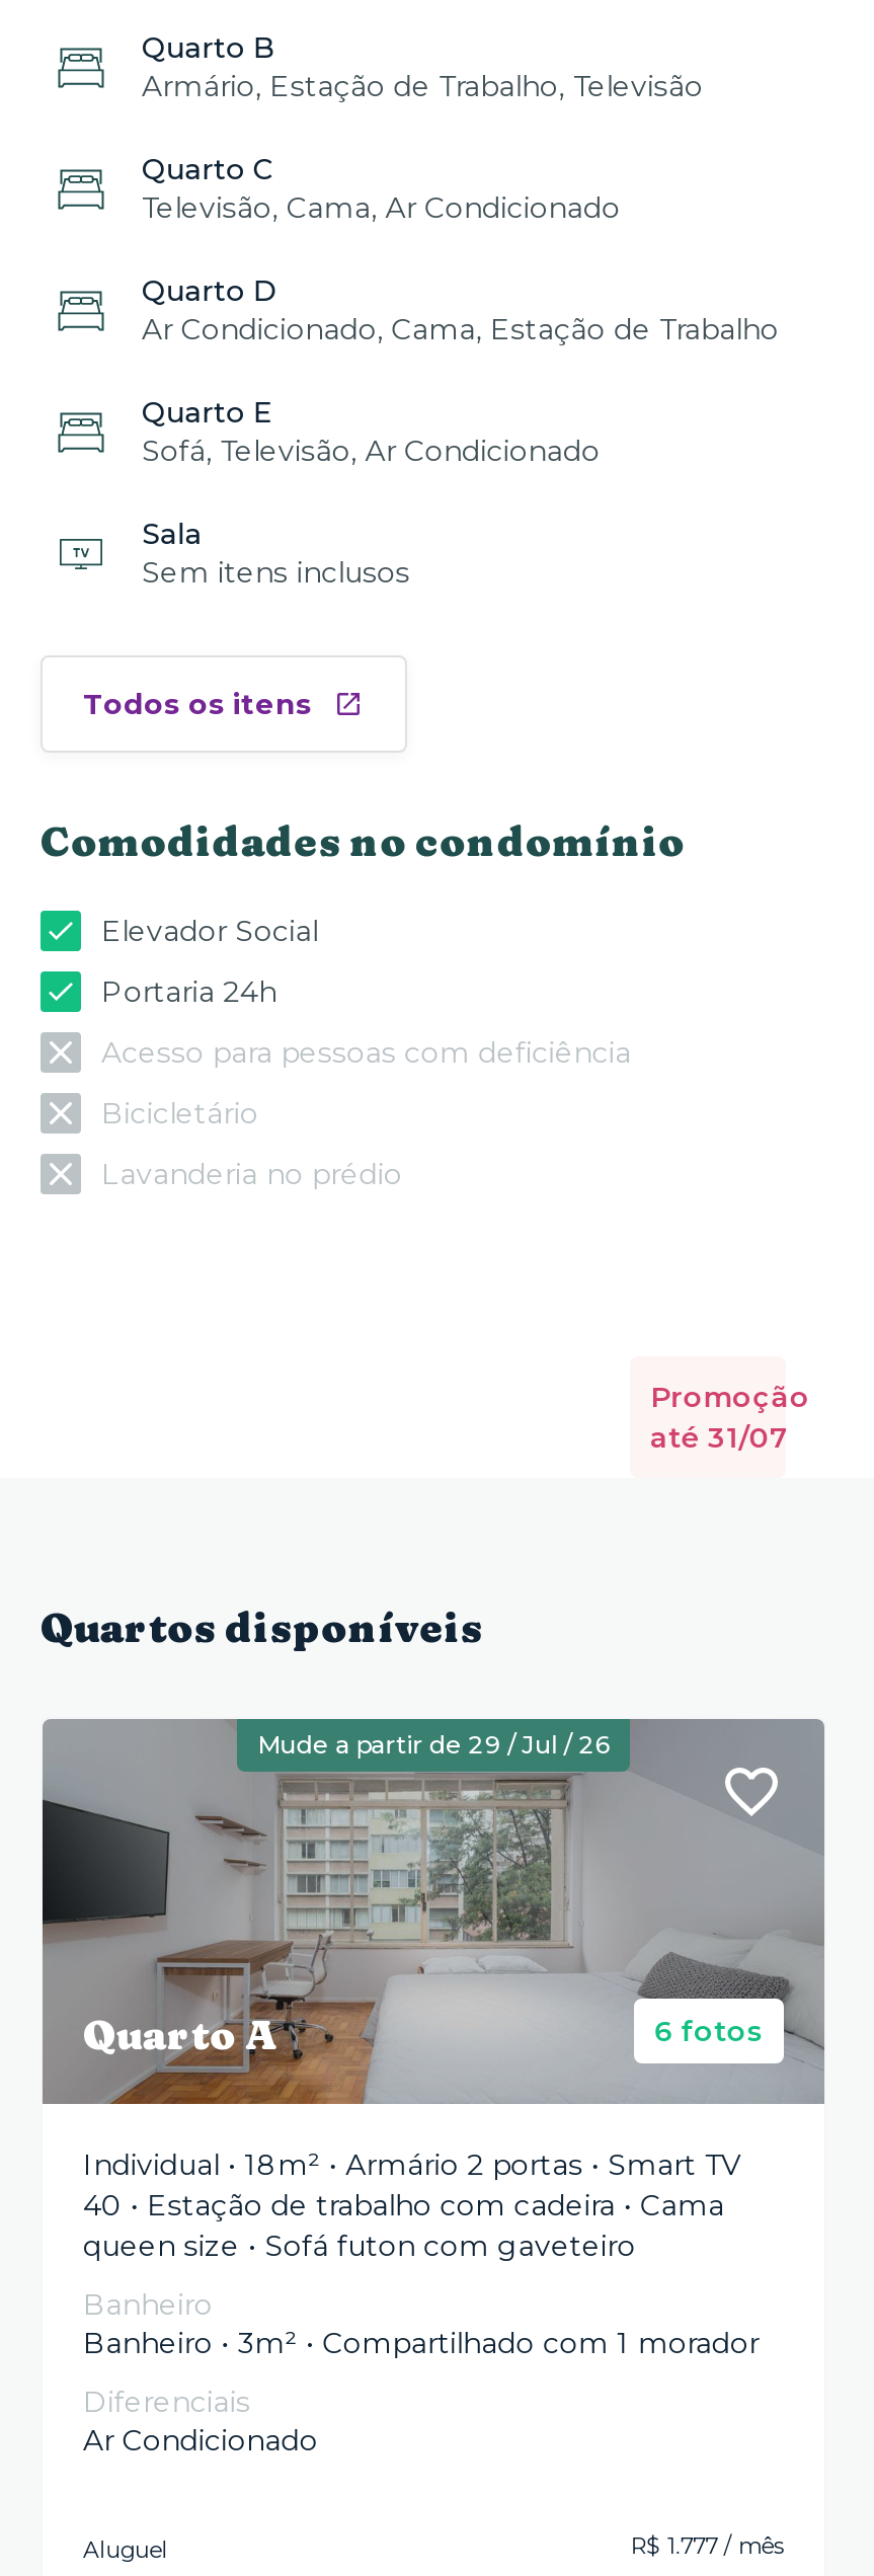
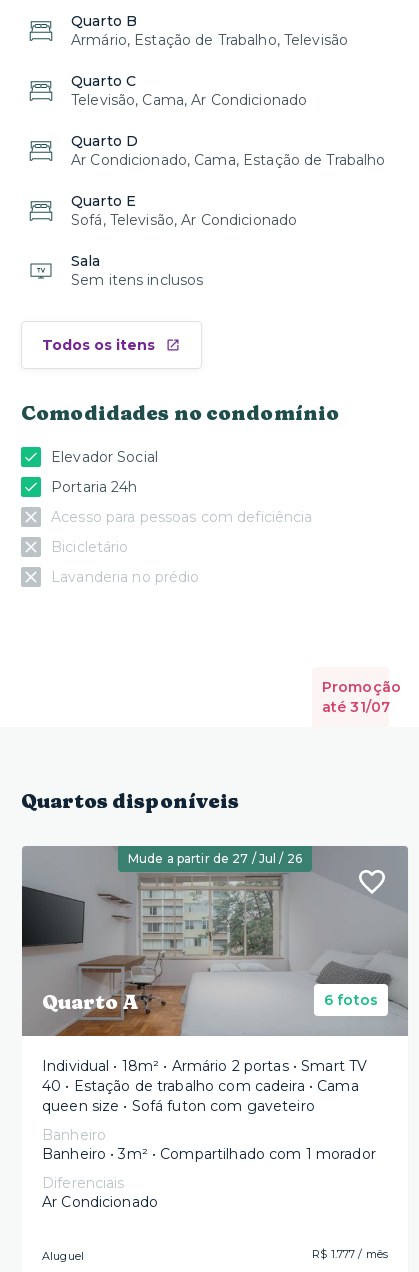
- Mude a partir de 29 / Jul / 26
+ Mude a partir de 27 / Jul / 26
